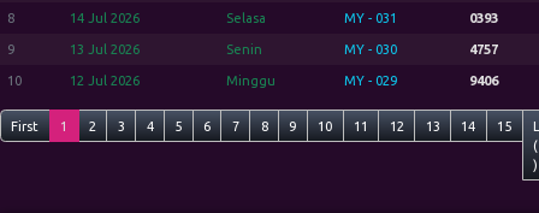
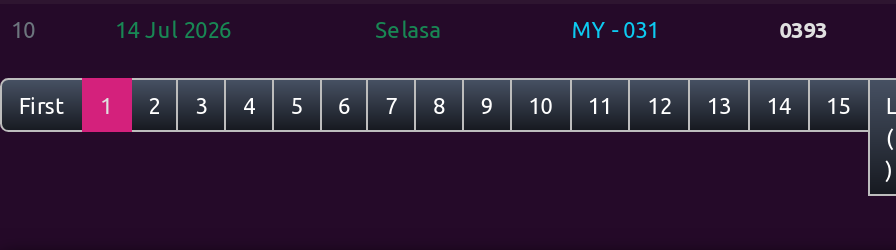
- 8
+ 10

- 9
- 13 Jul 2026
- Senin
- MY - 030
- 4757
- 10
- 12 Jul 2026
- Minggu
- MY - 029
- 9406
